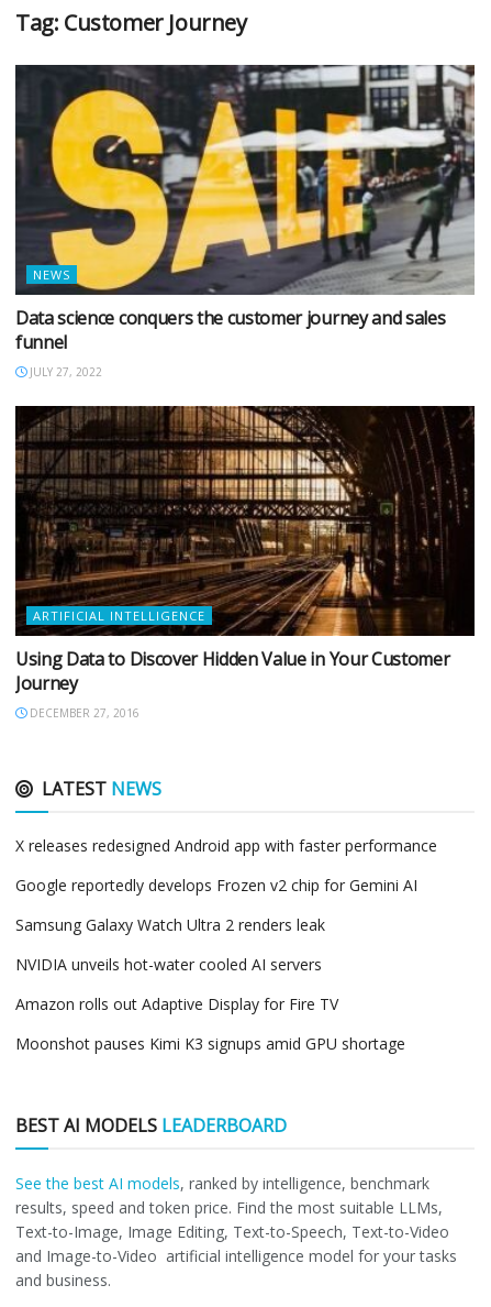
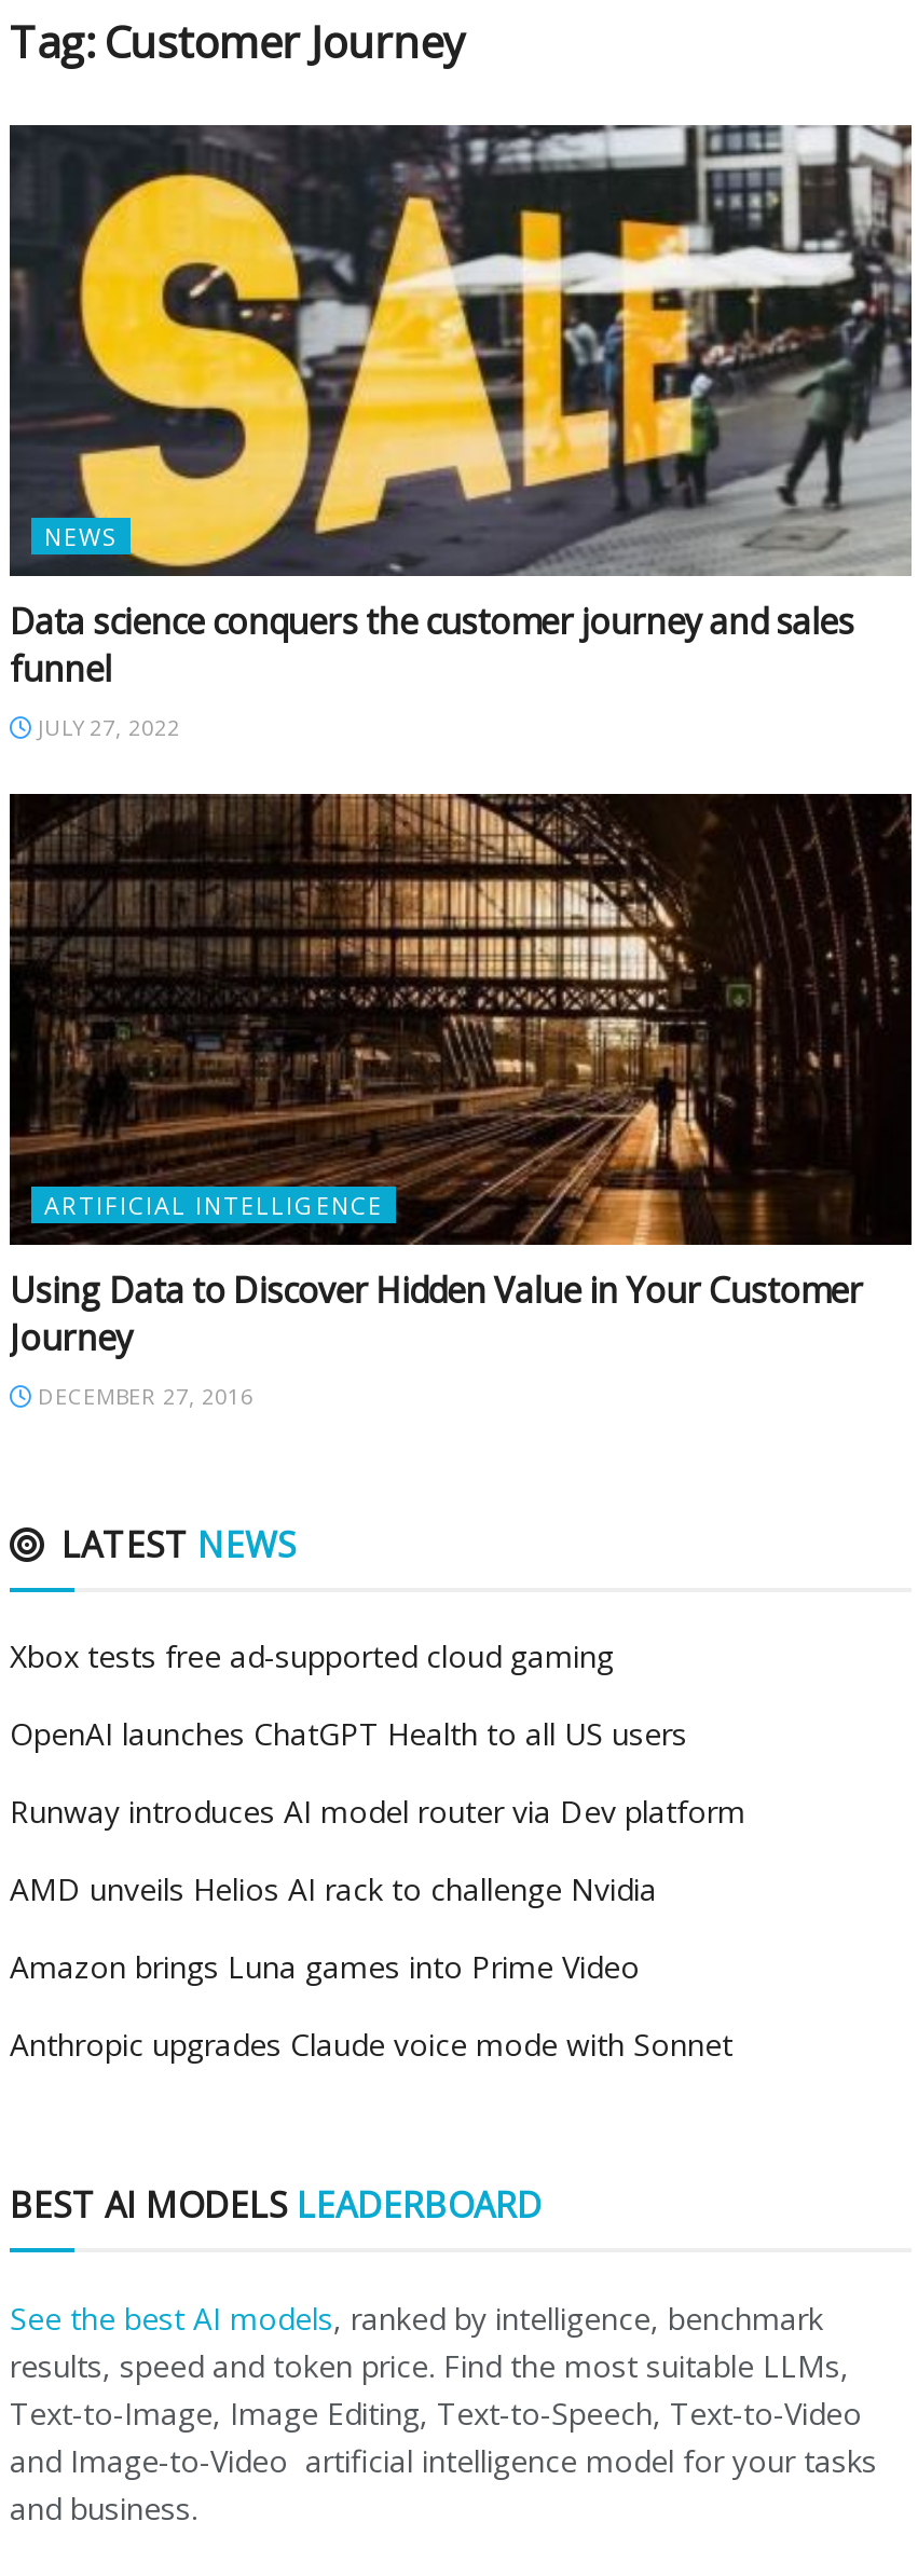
- X releases redesigned Android app with faster performance
+ Xbox tests free ad-supported cloud gaming

- Google reportedly develops Frozen v2 chip for Gemini AI
+ OpenAI launches ChatGPT Health to all US users

- Samsung Galaxy Watch Ultra 2 renders leak
+ Runway introduces AI model router via Dev platform

- NVIDIA unveils hot-water cooled AI servers
+ AMD unveils Helios AI rack to challenge Nvidia

- Amazon rolls out Adaptive Display for Fire TV
+ Amazon brings Luna games into Prime Video

- Moonshot pauses Kimi K3 signups amid GPU shortage
+ Anthropic upgrades Claude voice mode with Sonnet
